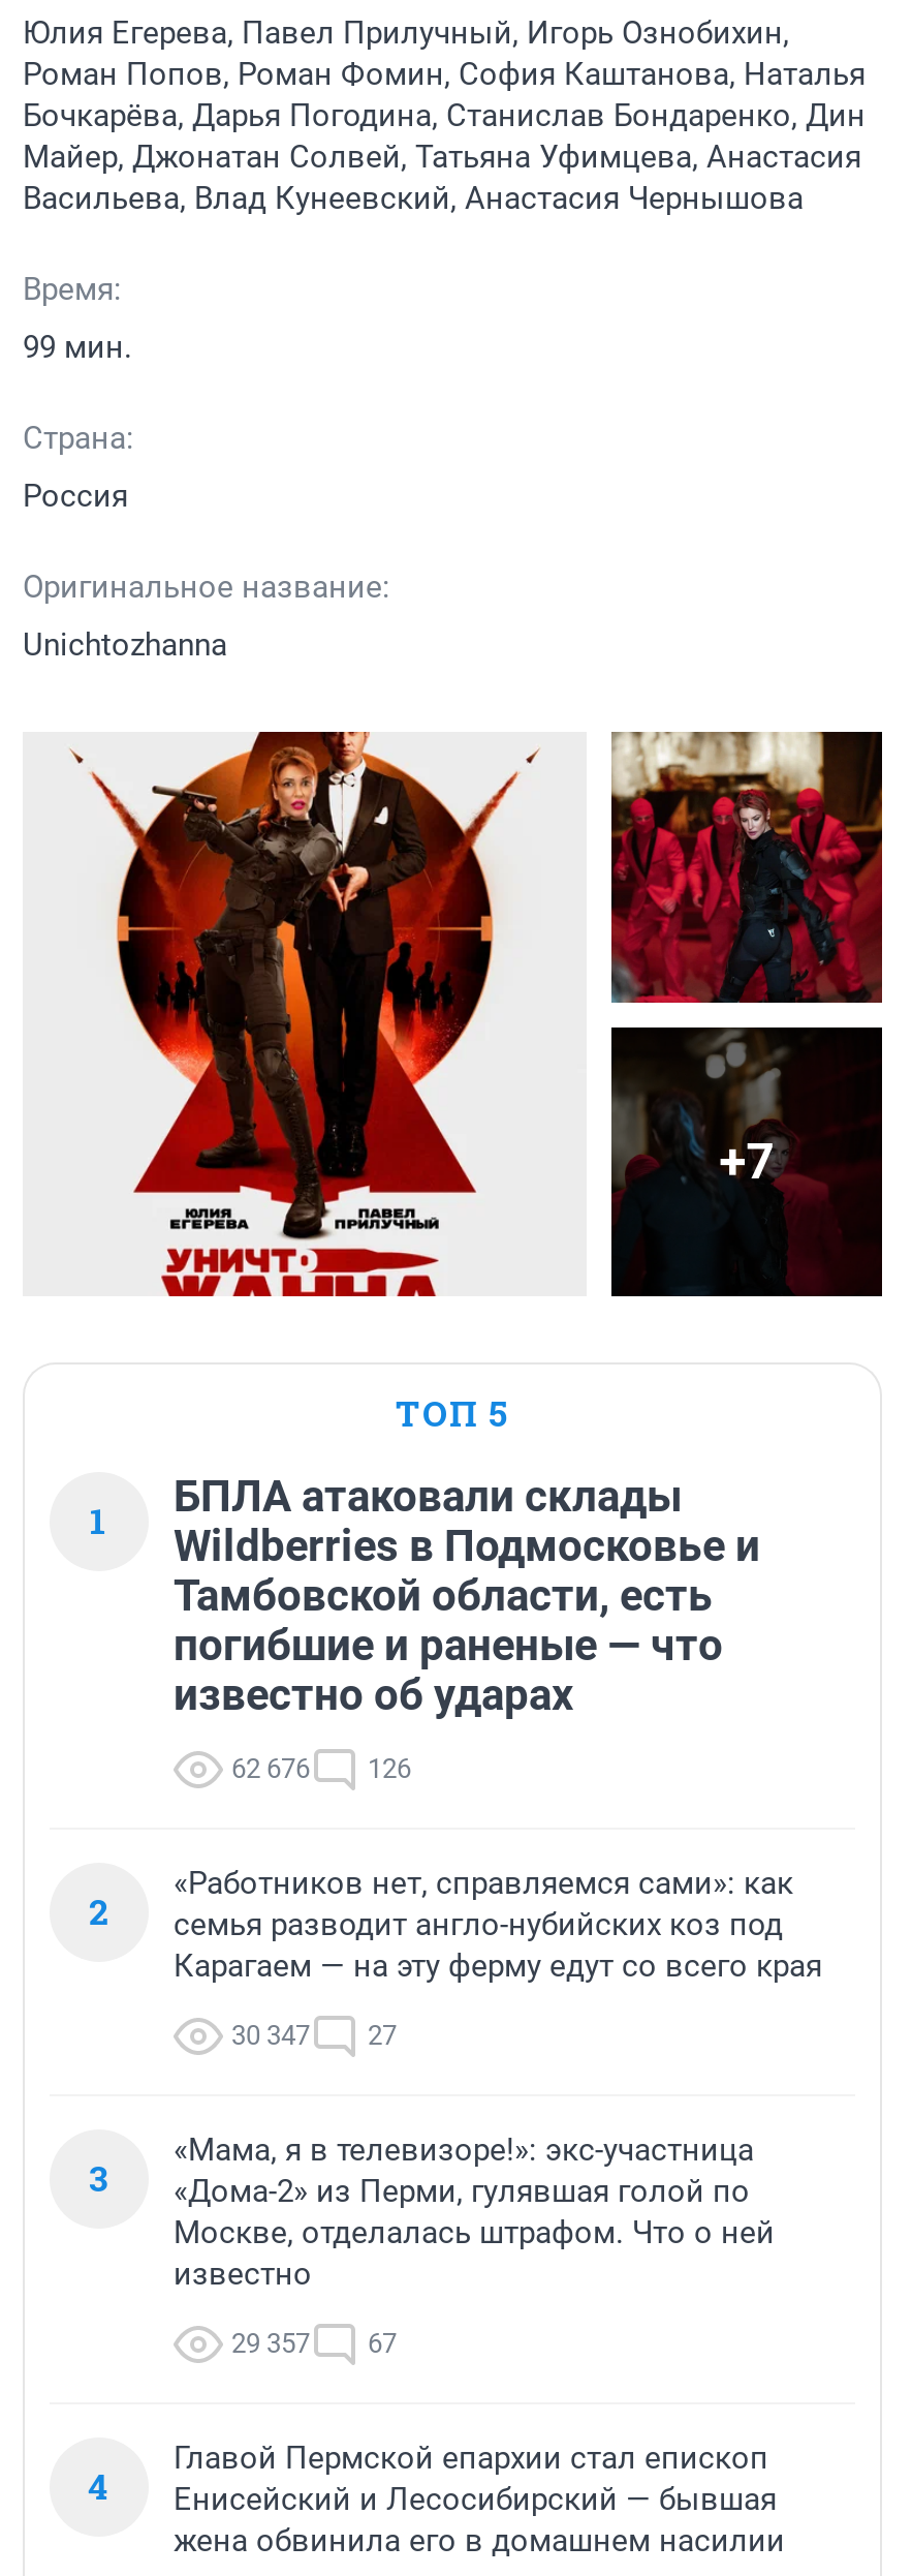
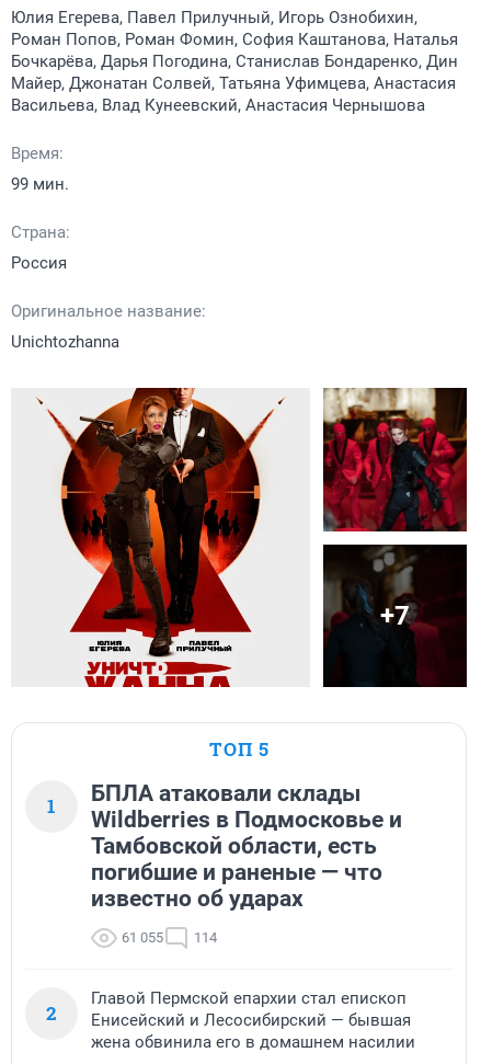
- 62 676
+ 61 055

- 126
+ 114

- «Работников нет, справляемся сами»: как
- семья разводит англо-нубийских коз под
- Карагаем — на эту ферму едут со всего края
- 30 347
- 27
- 3

- «Мама, я в телевизоре!»: экс-участница
- «Дома-2» из Перми, гулявшая голой по
- Москве, отделалась штрафом. Что о ней
- известно
- 29 357
- 67
- 4
